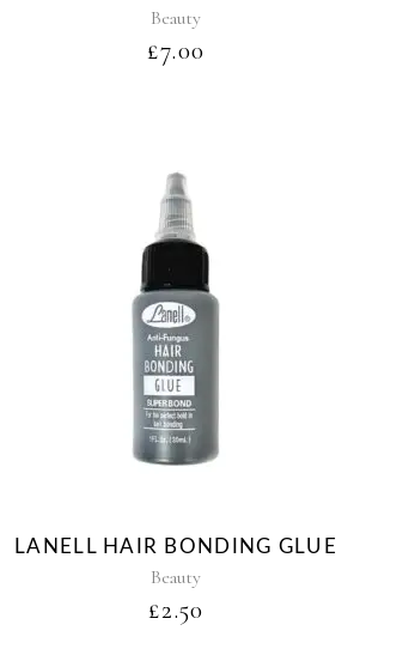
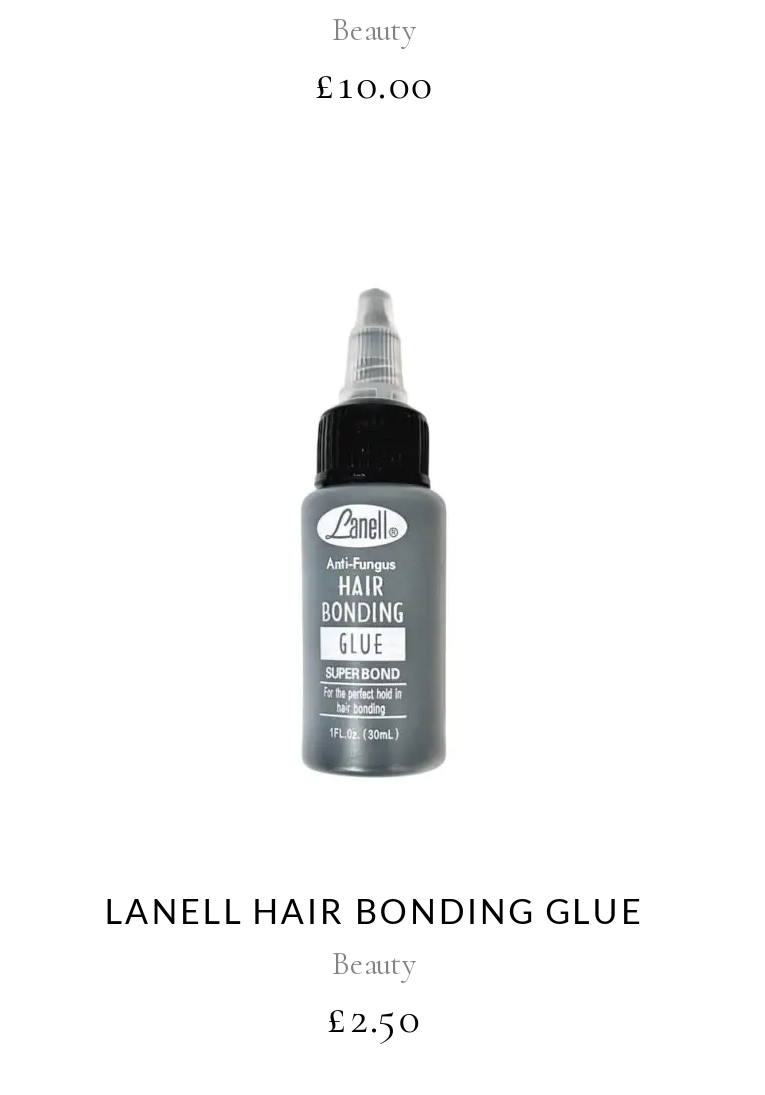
- £7.00
+ £10.00
